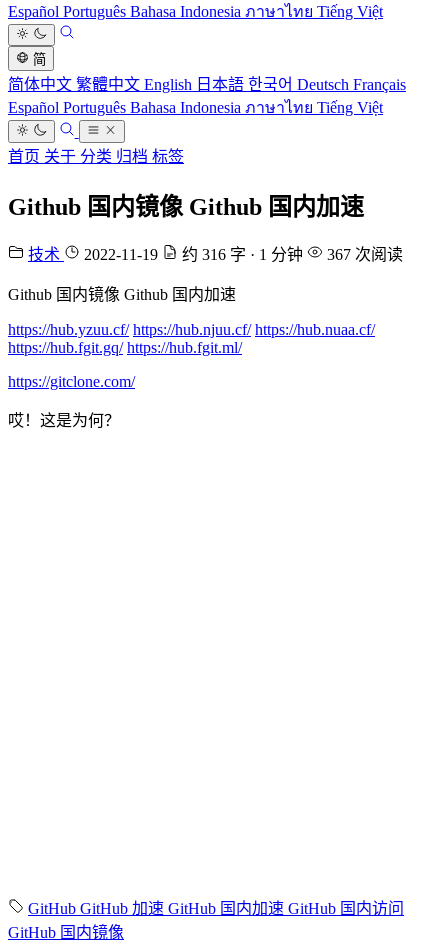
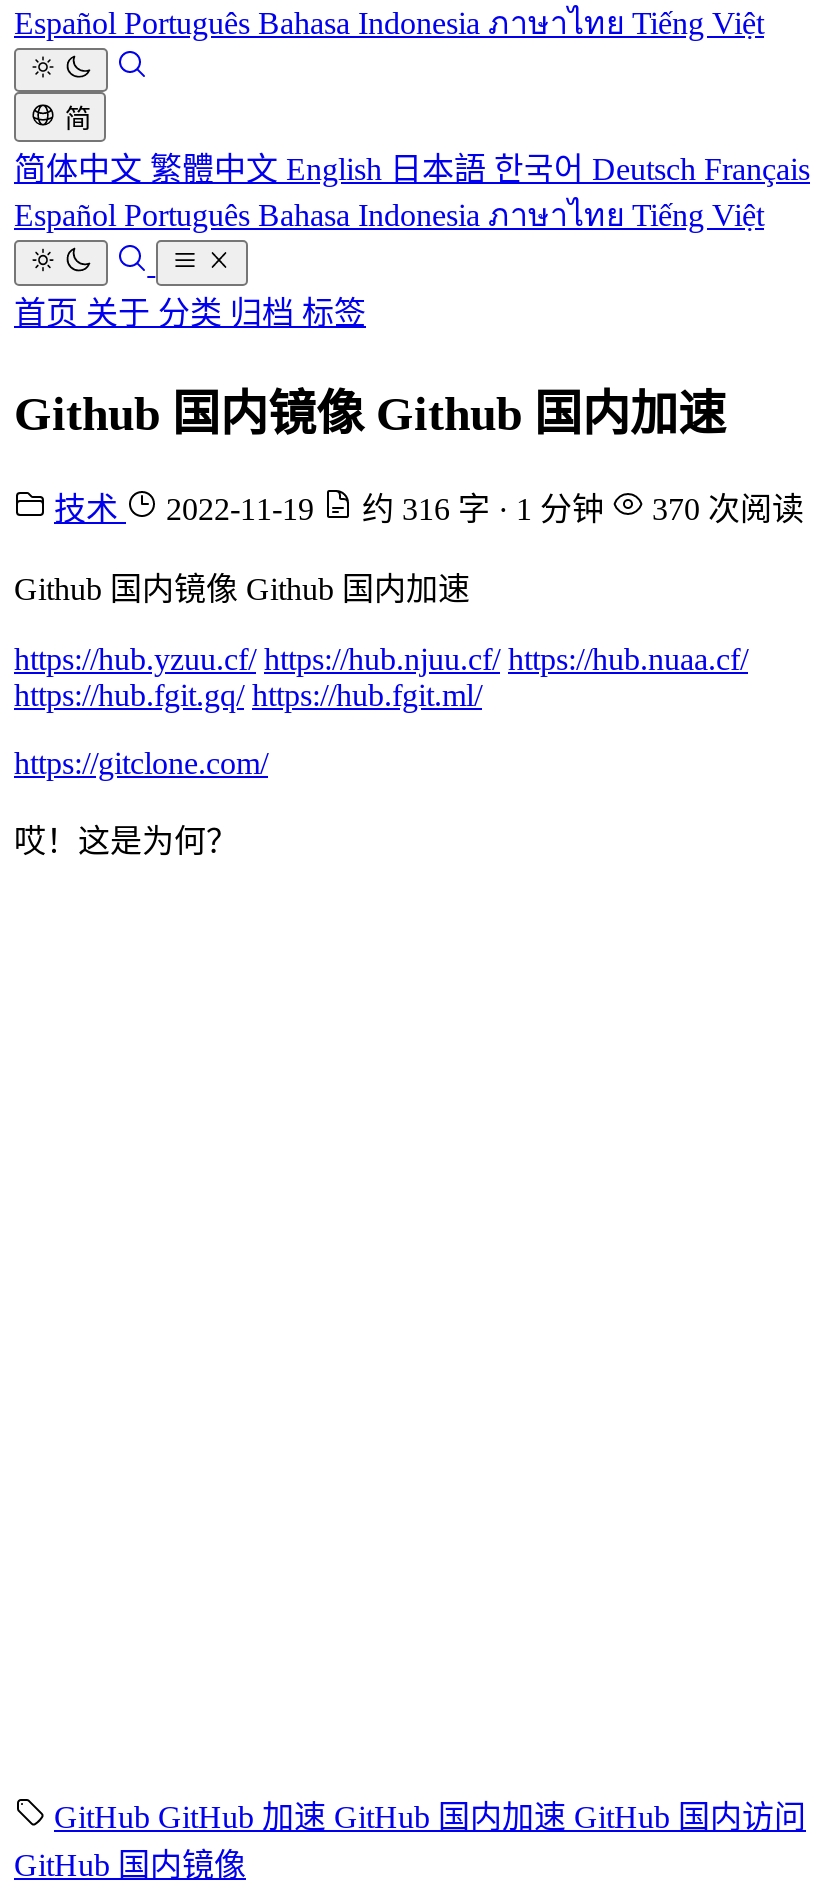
- 367次阅读
+ 370次阅读
